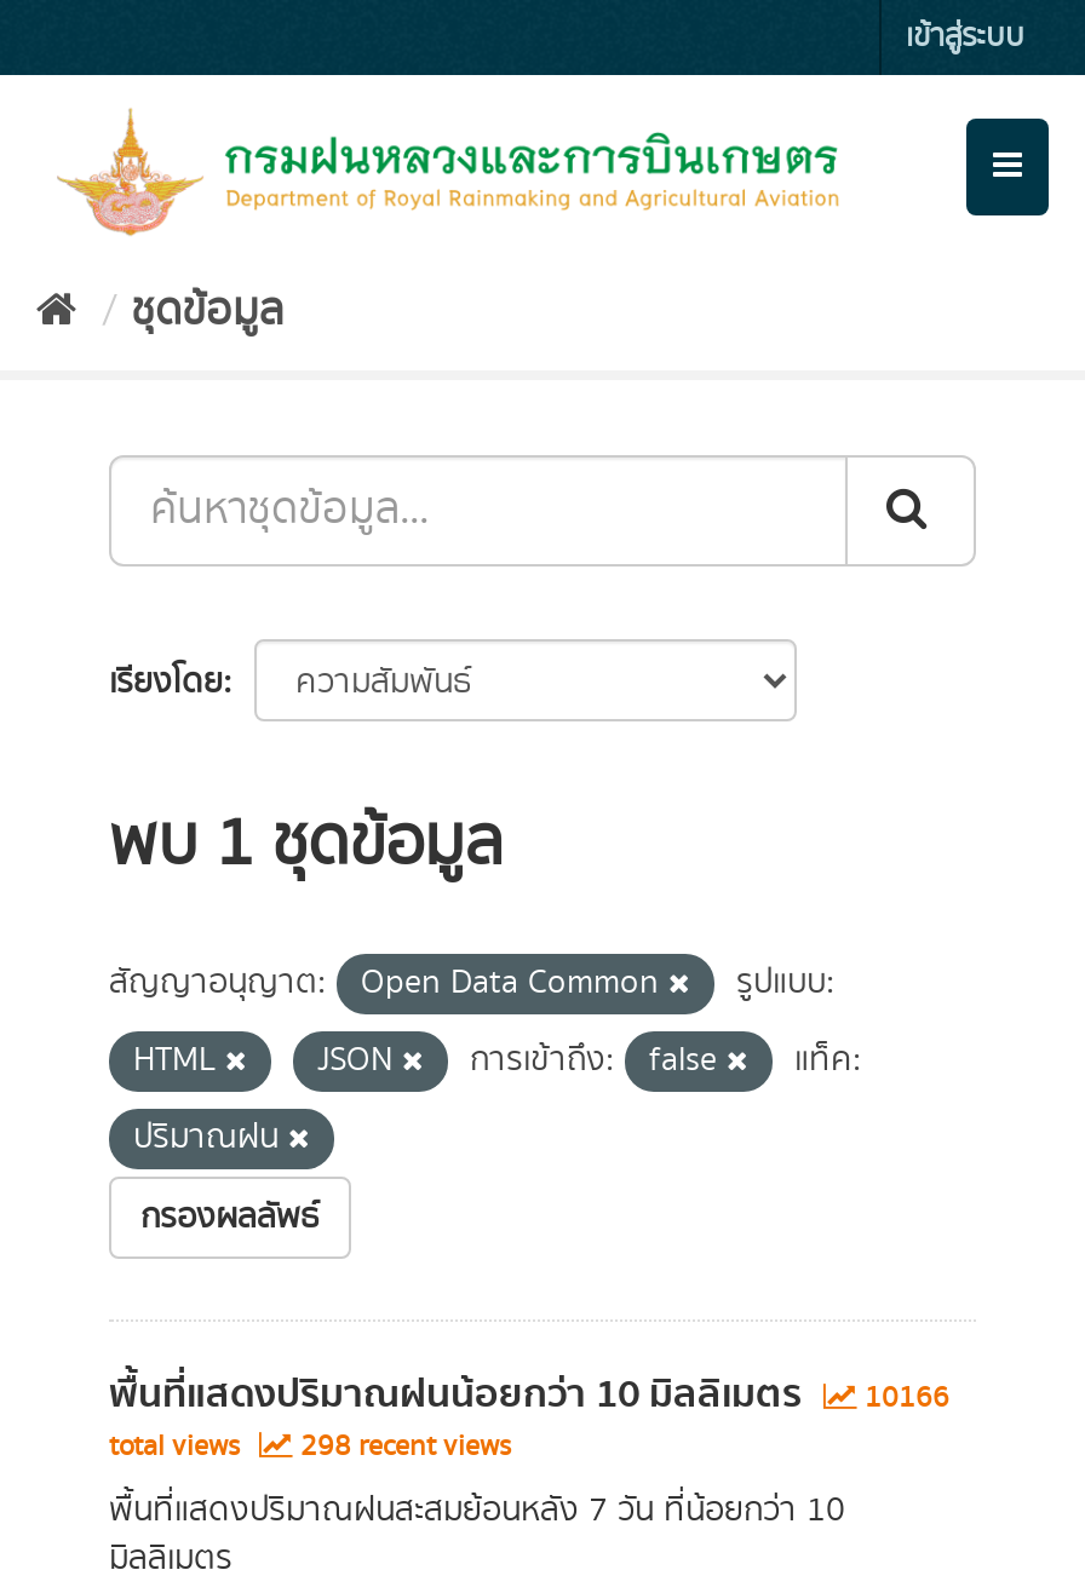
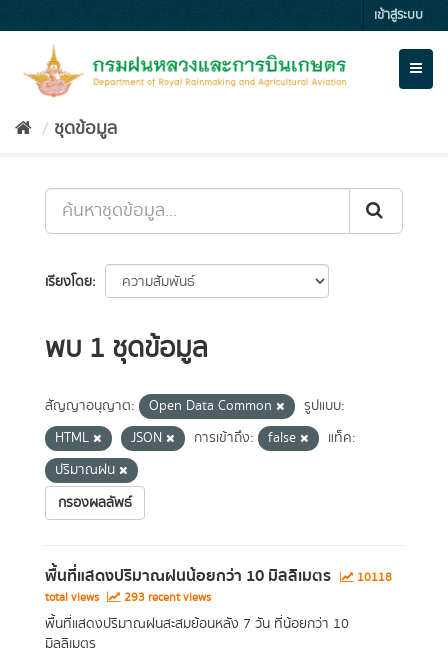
- พื้นที่แสดงปริมาณฝนน้อยกว่า 10 มิลลิเมตร 10166
+ พื้นที่แสดงปริมาณฝนน้อยกว่า 10 มิลลิเมตร 10118

- total views 298 recent views
+ total views 293 recent views
